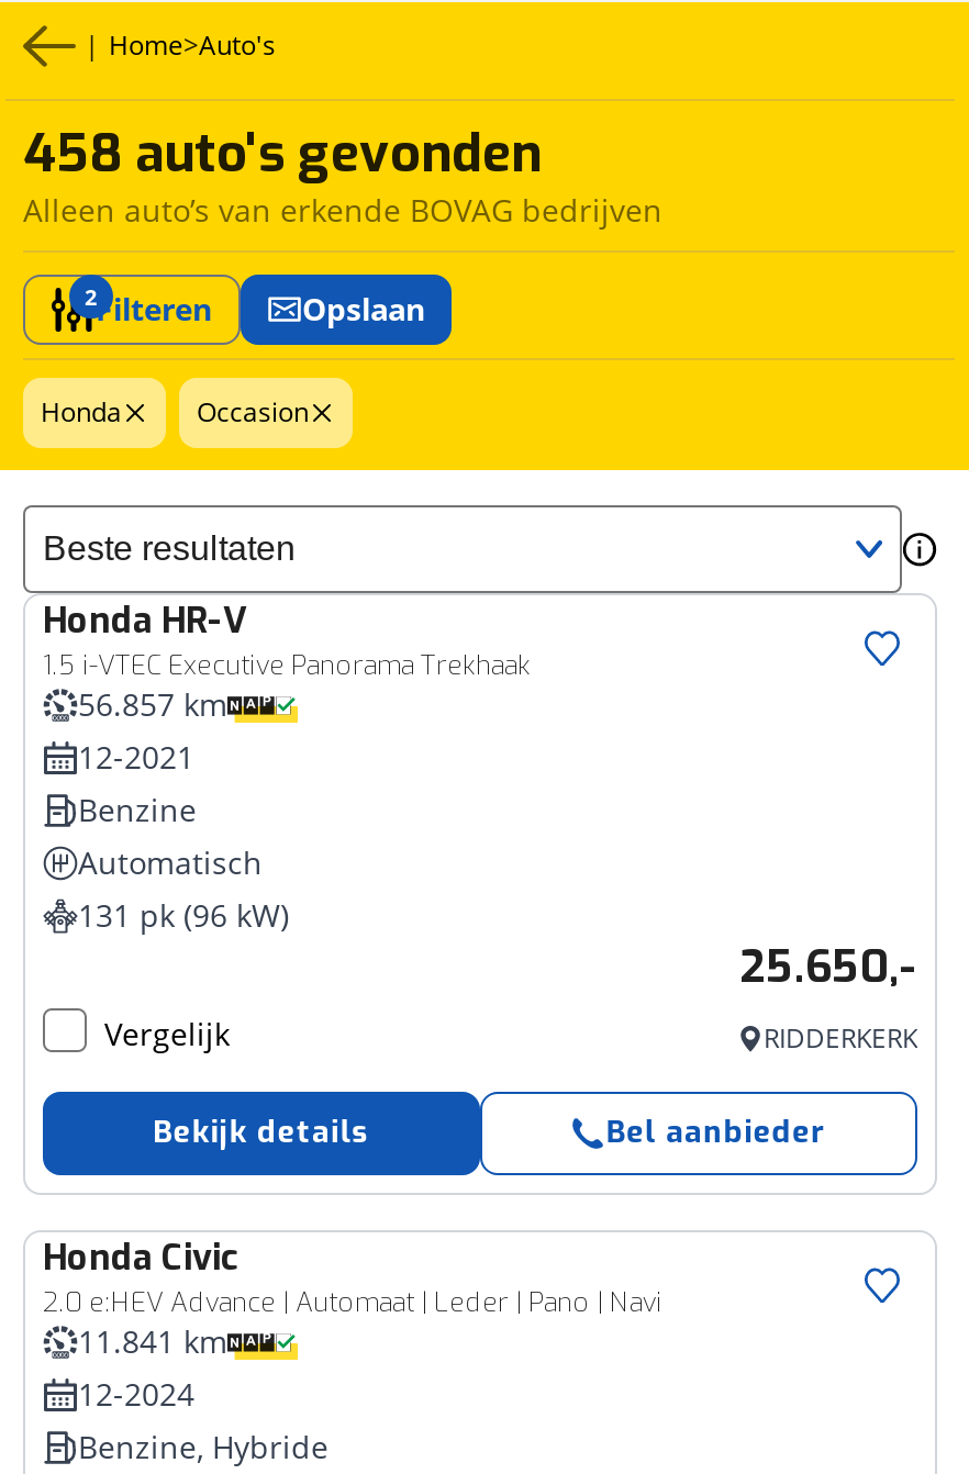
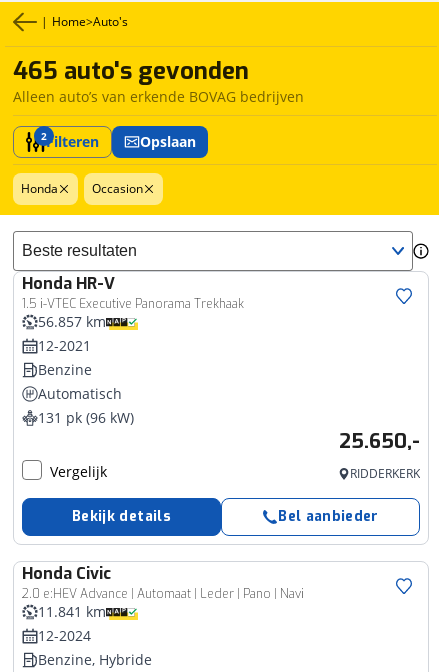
- 458 auto's gevonden
+ 465 auto's gevonden
